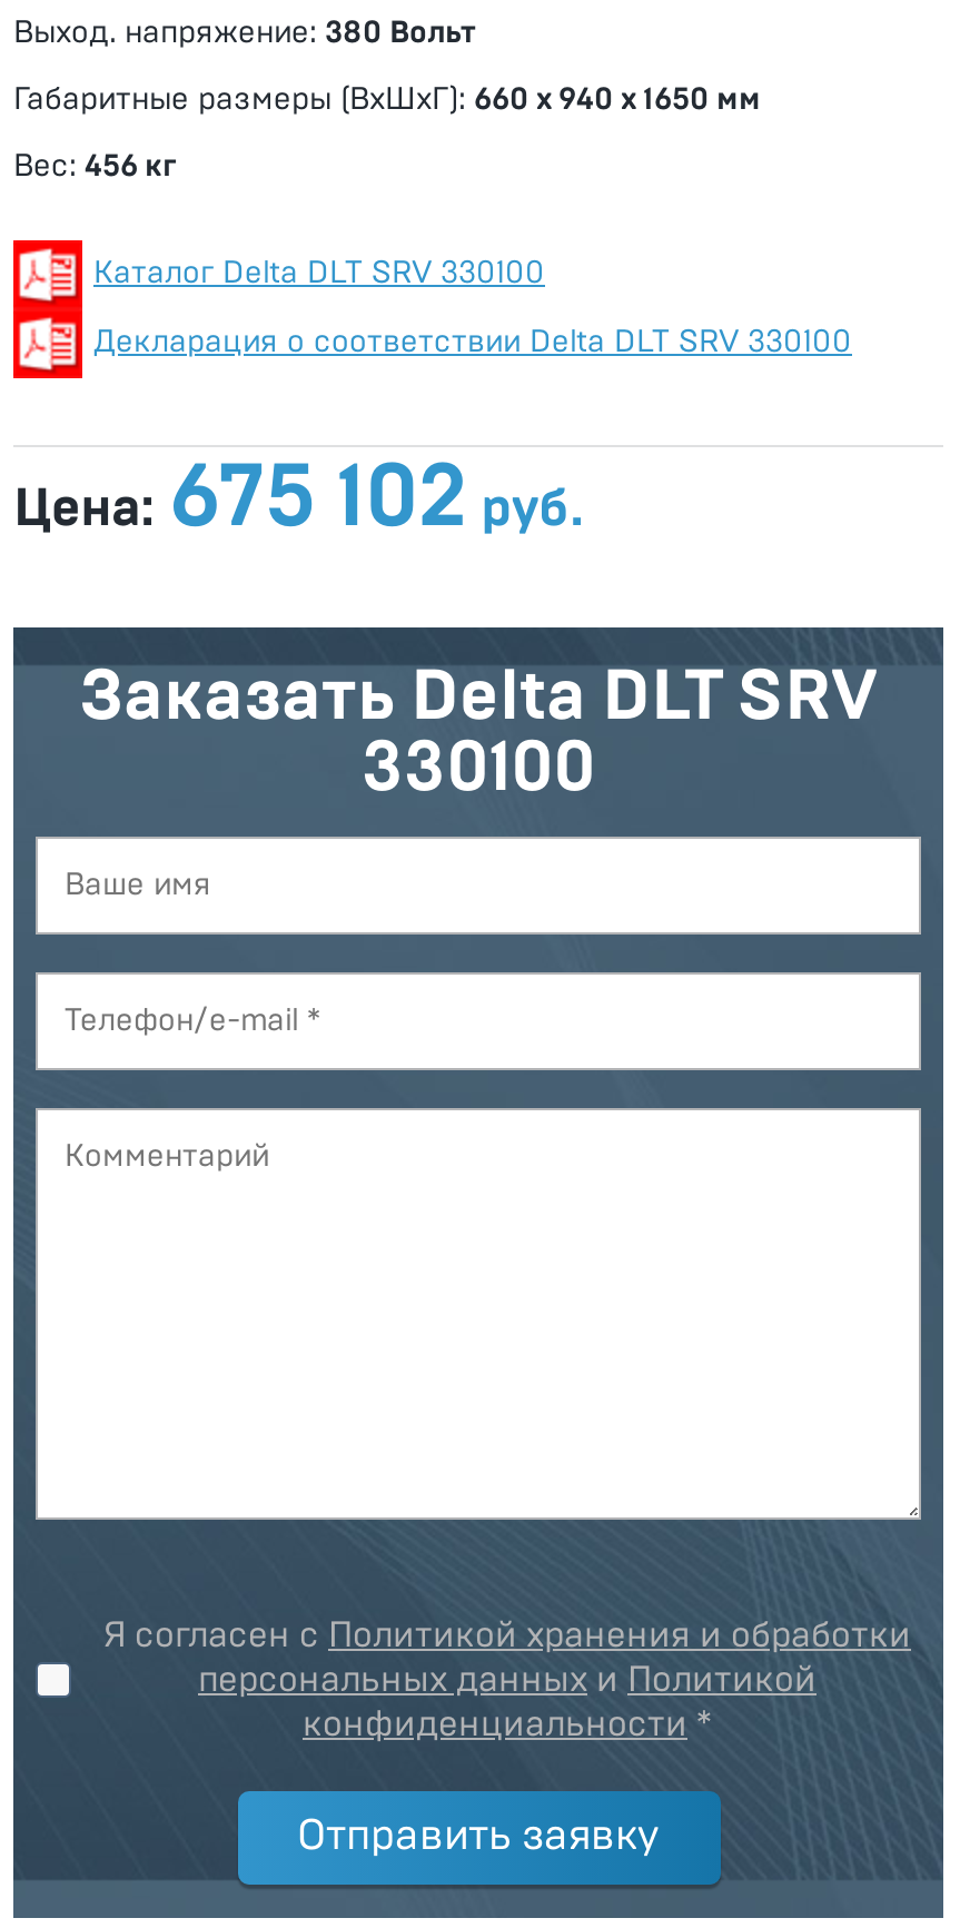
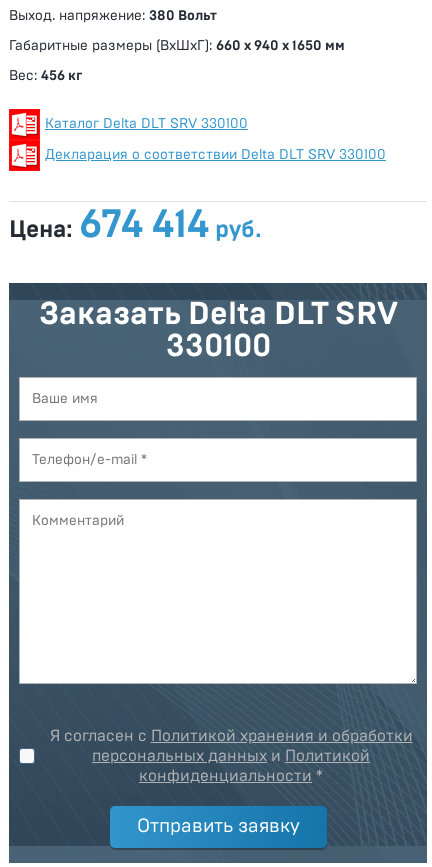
- Цена: 675 102 руб.
+ Цена: 674 414 руб.
